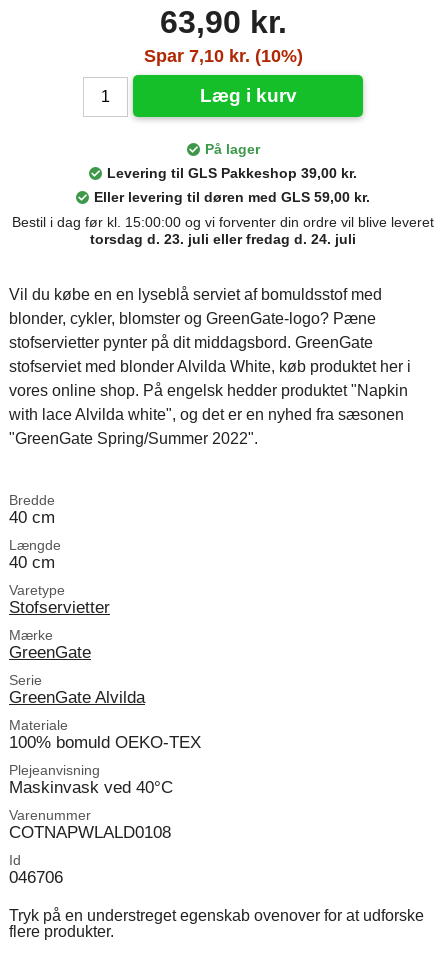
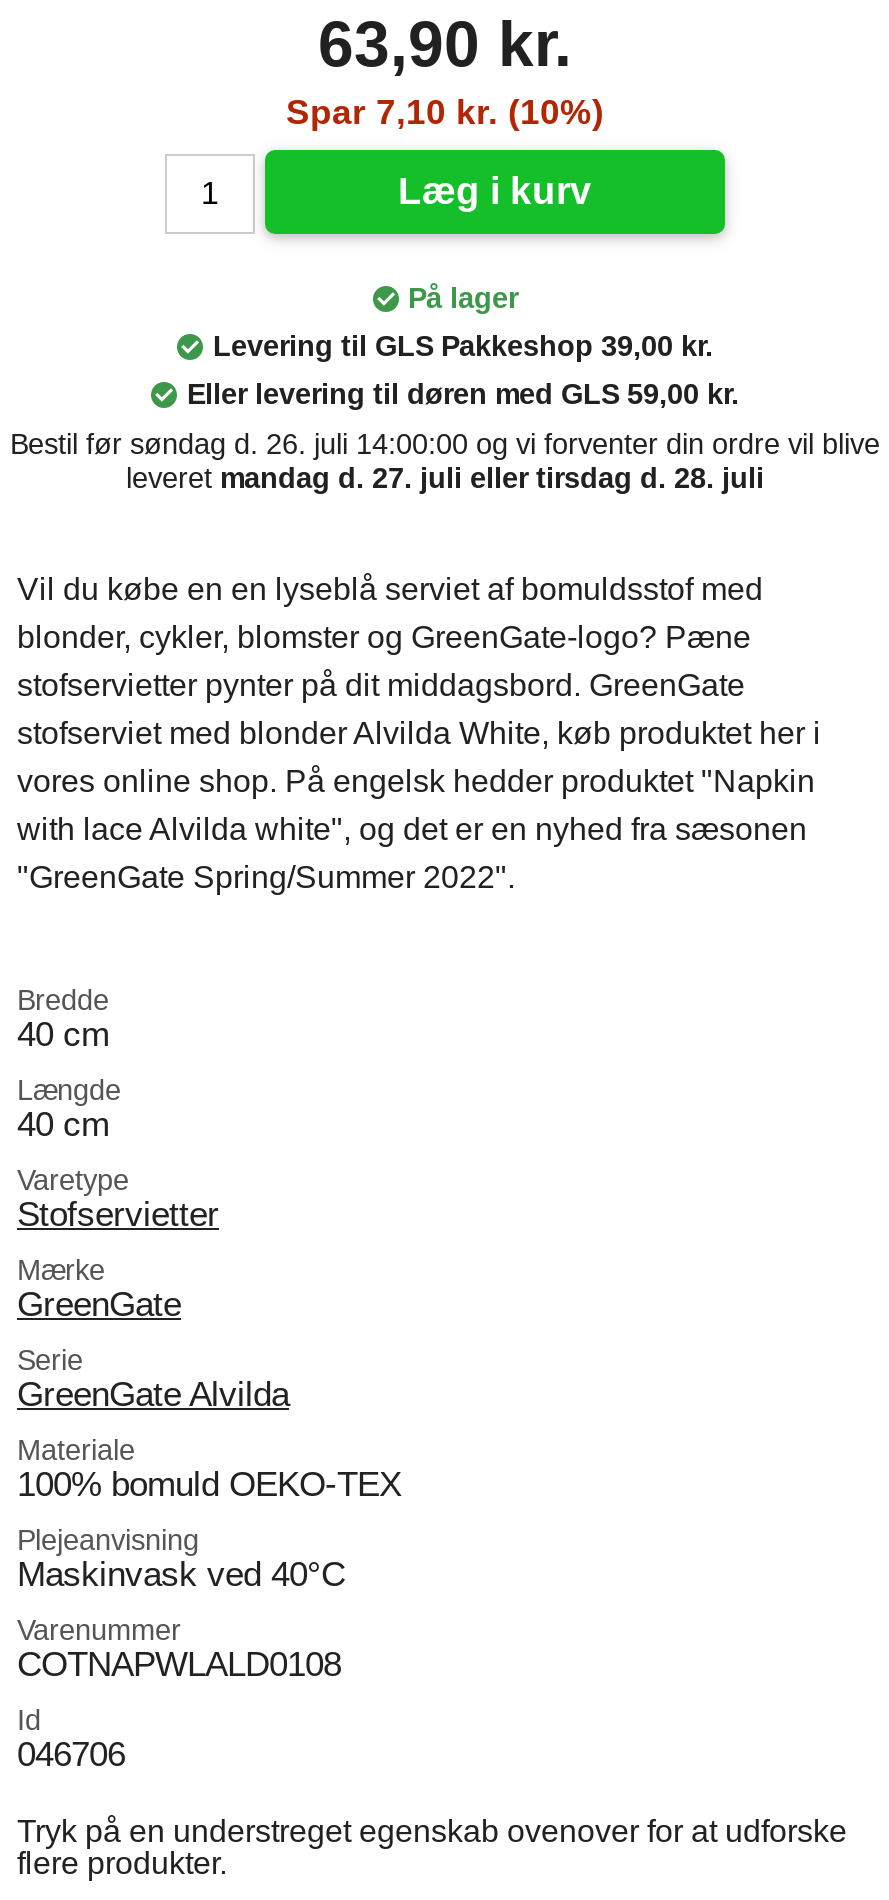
- Bestil i dag før kl. 15:00:00 og vi forventer din ordre vil blive leveret
- torsdag d. 23. juli eller fredag d. 24. juli
+ Bestil før søndag d. 26. juli 14:00:00 og vi forventer din ordre vil blive
+ leveret mandag d. 27. juli eller tirsdag d. 28. juli
